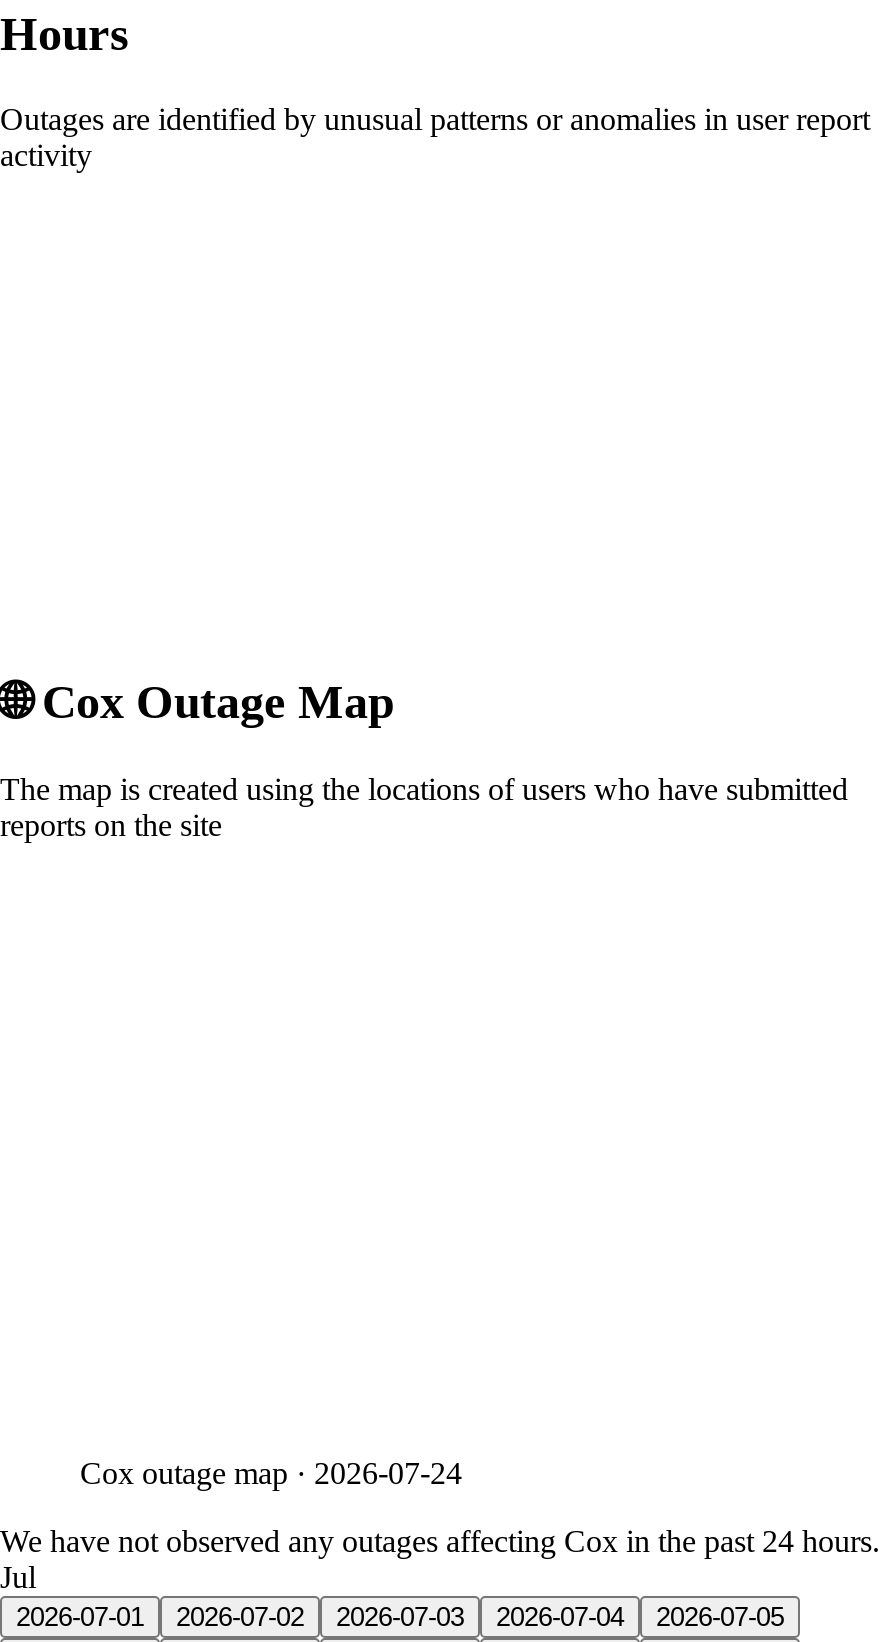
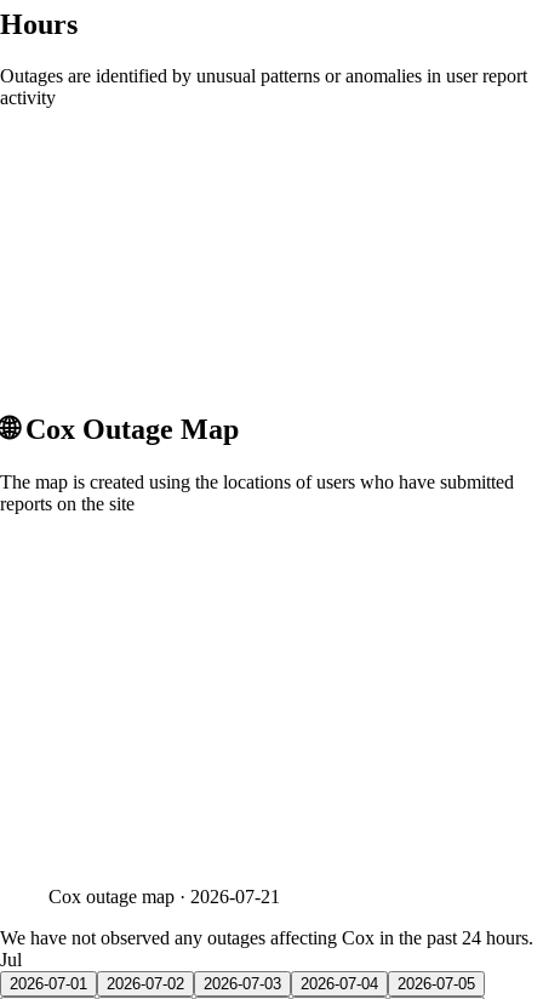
- Cox outage map · 2026-07-24
+ Cox outage map · 2026-07-21
